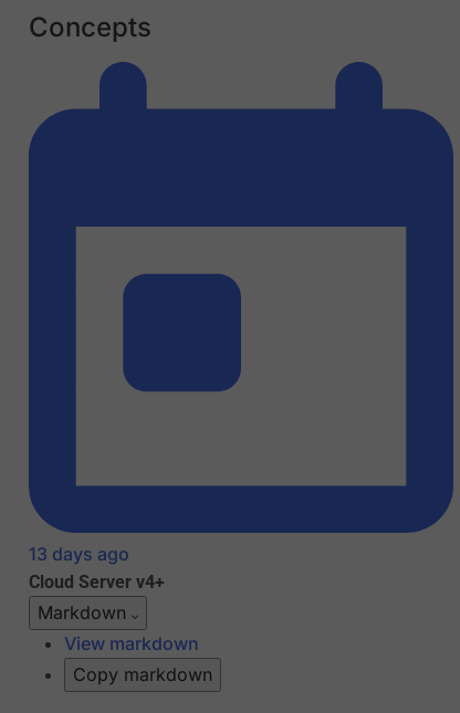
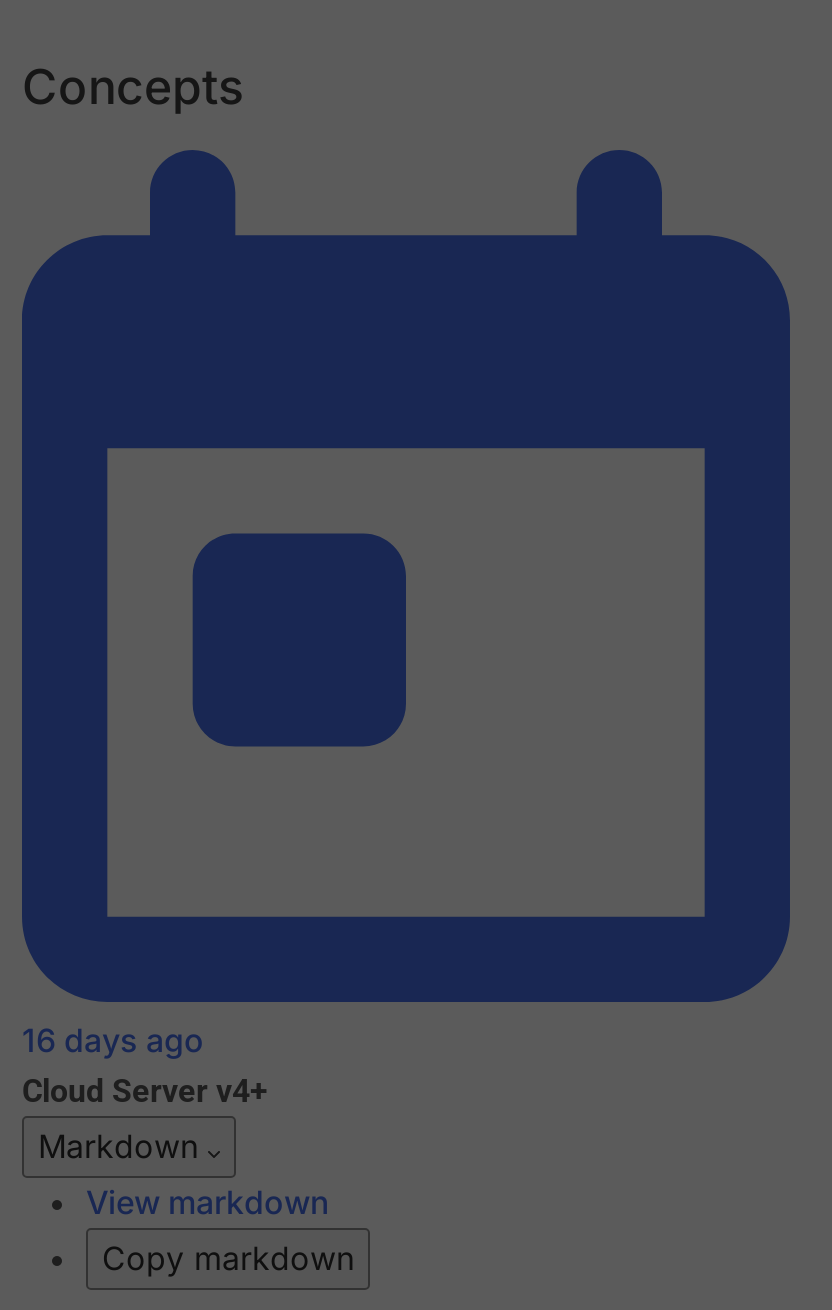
- 13 days ago
+ 16 days ago
